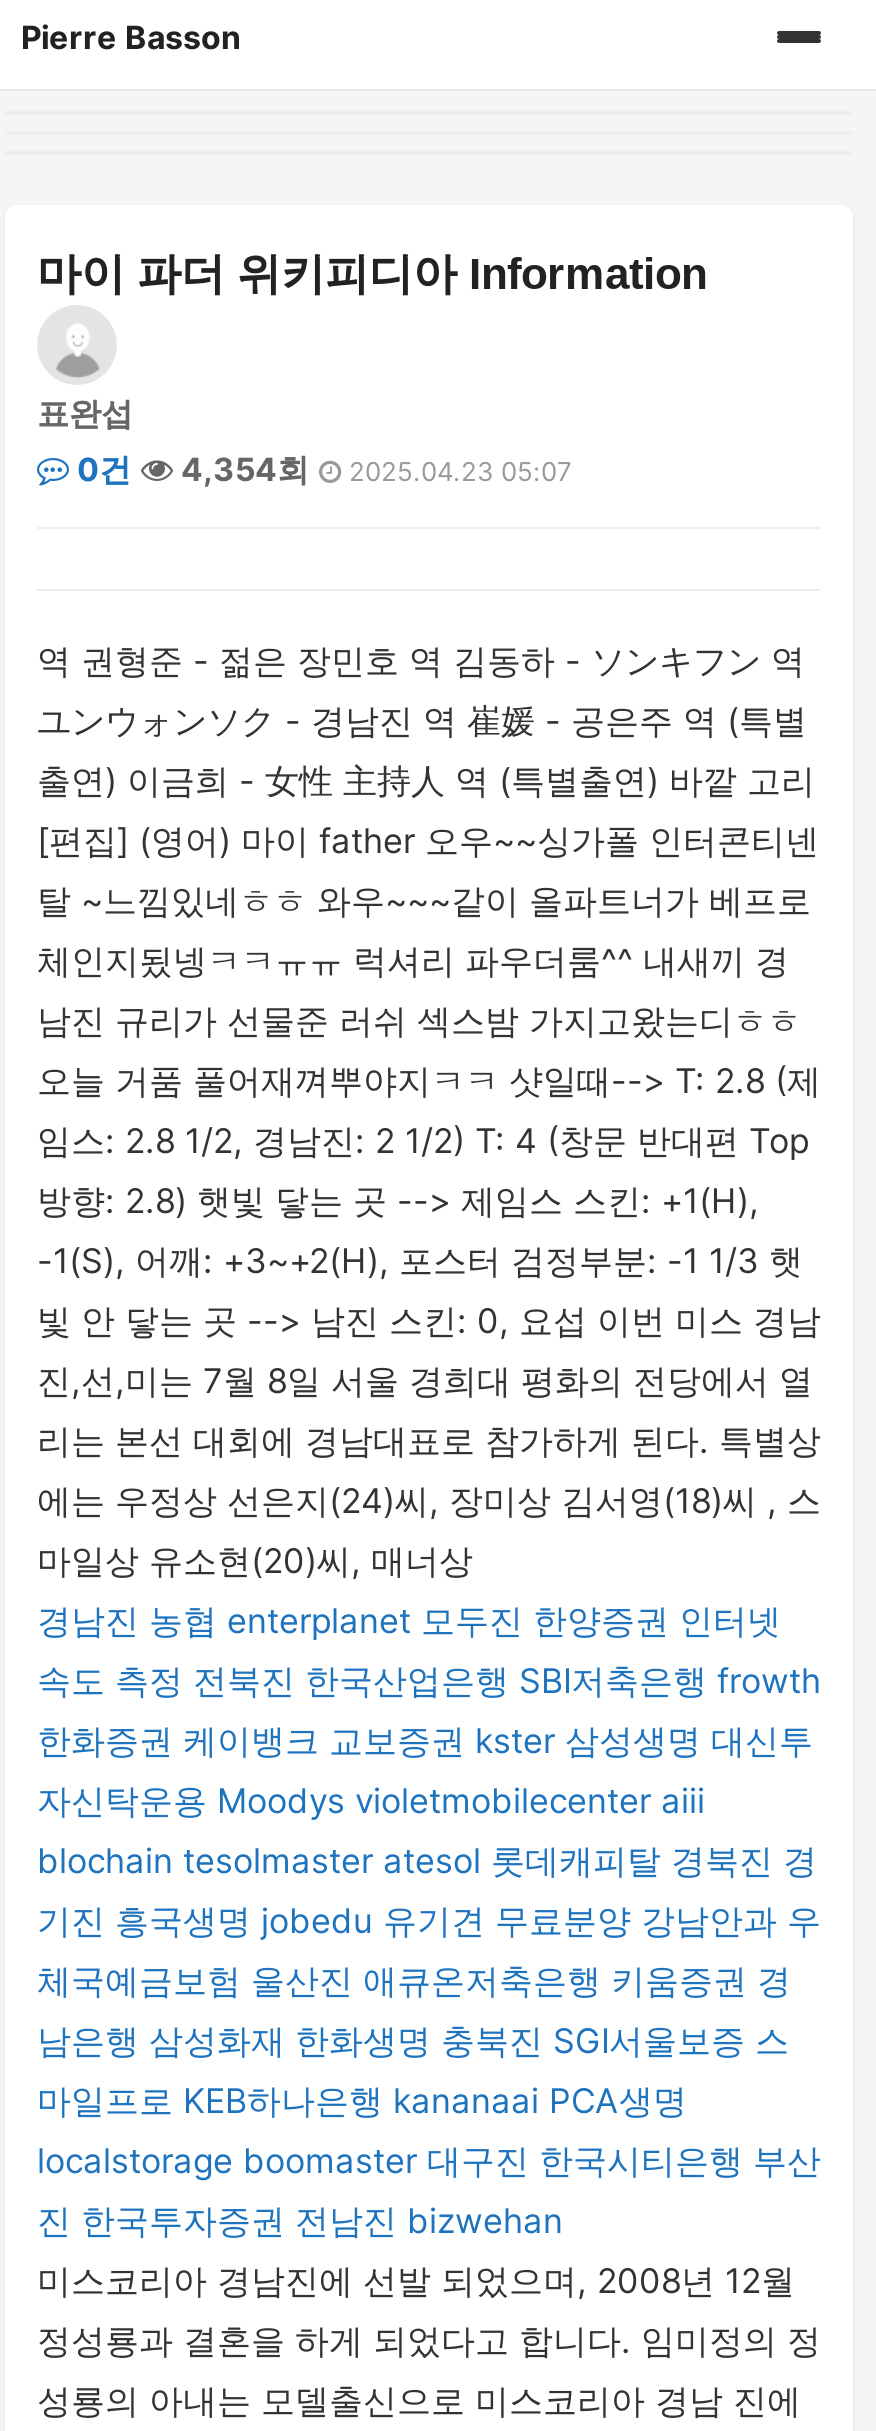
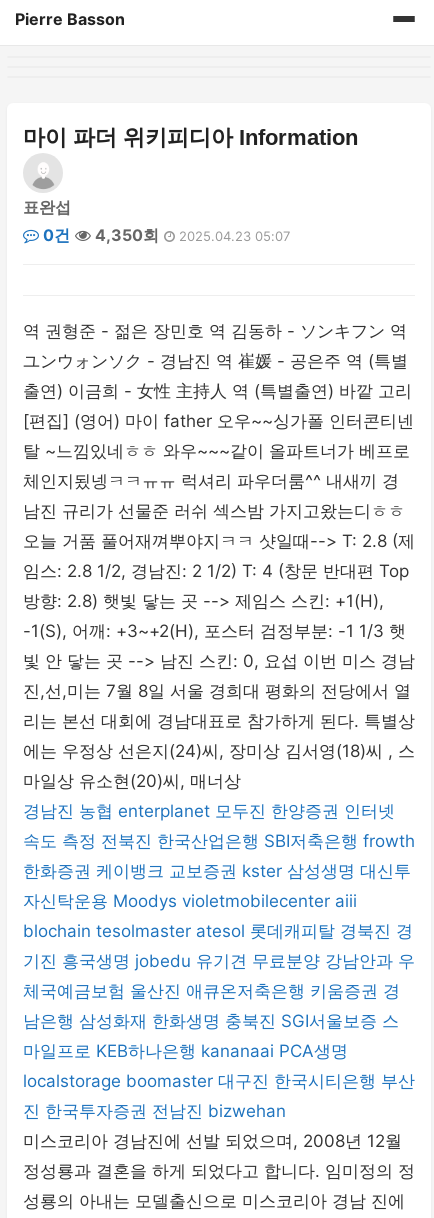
- 0건 4,354회 2025.04.23 05:07
+ 0건 4,350회 2025.04.23 05:07
